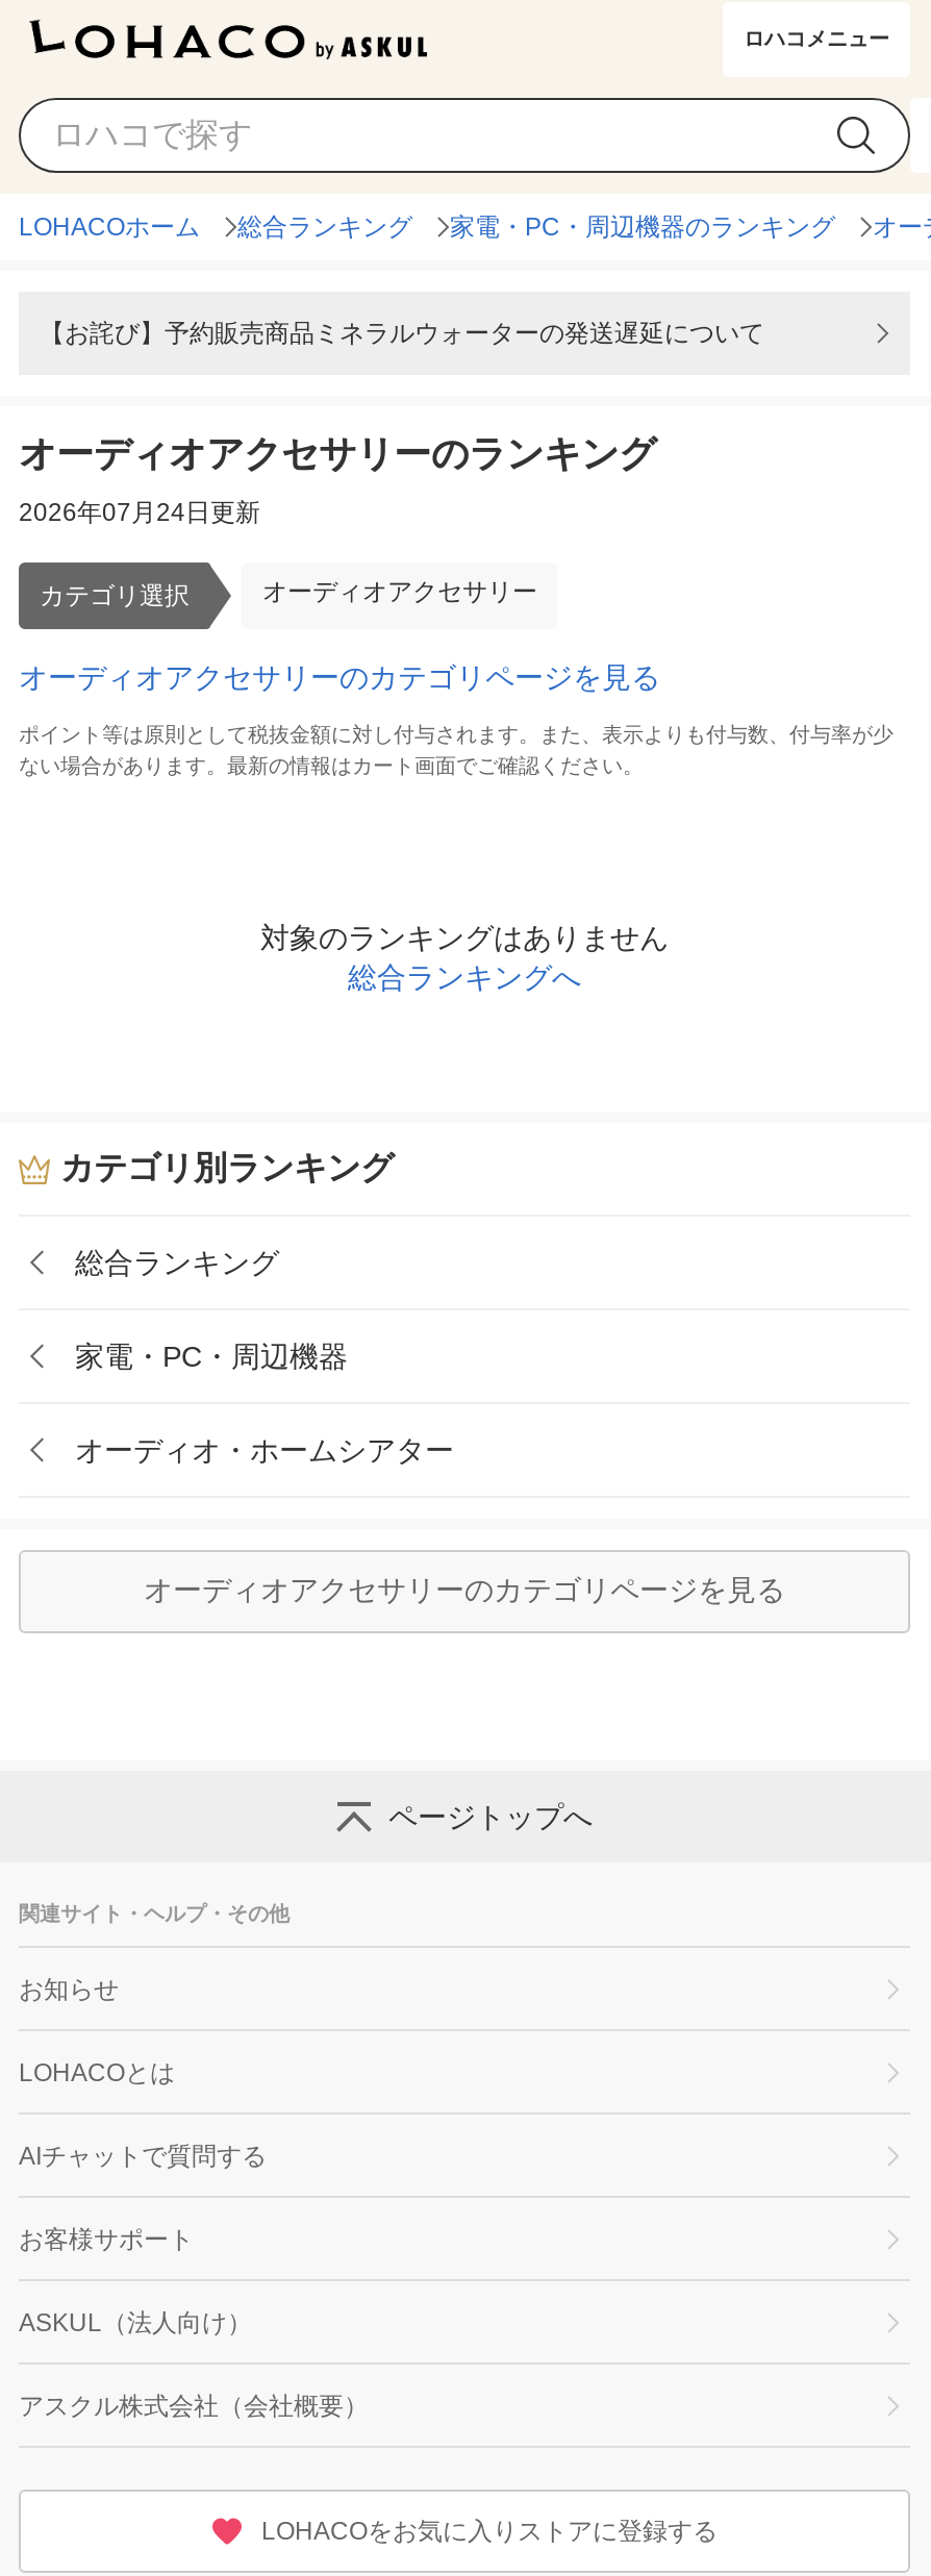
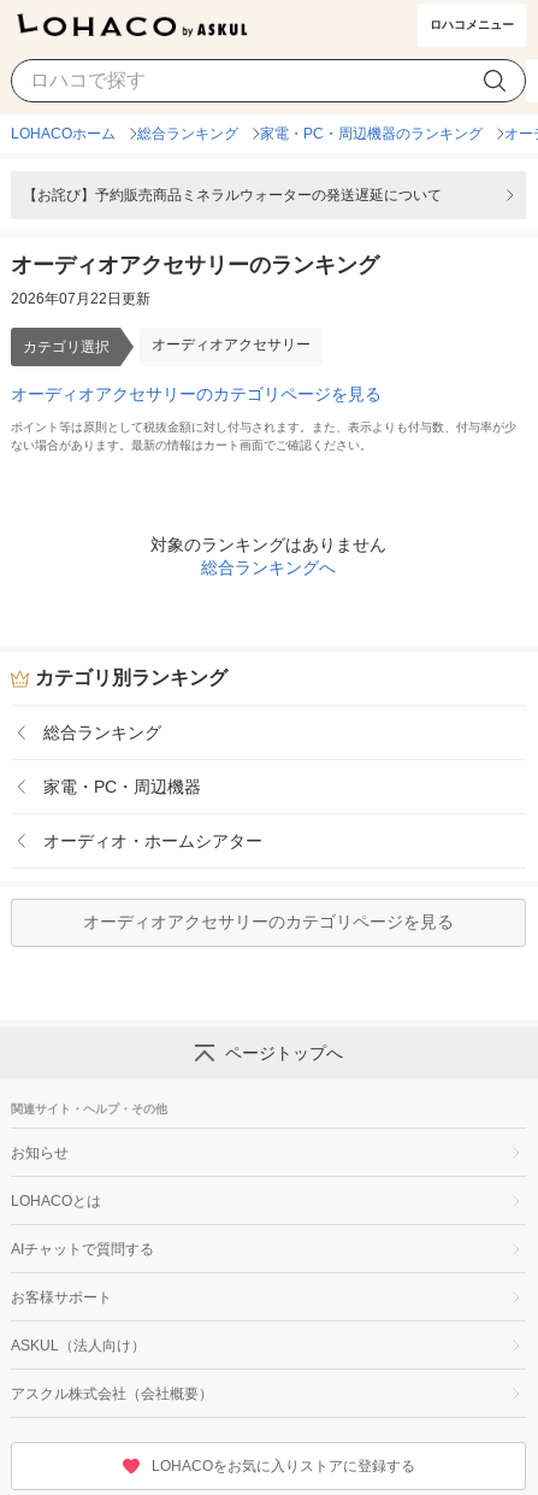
- 2026年07月24日更新
+ 2026年07月22日更新
